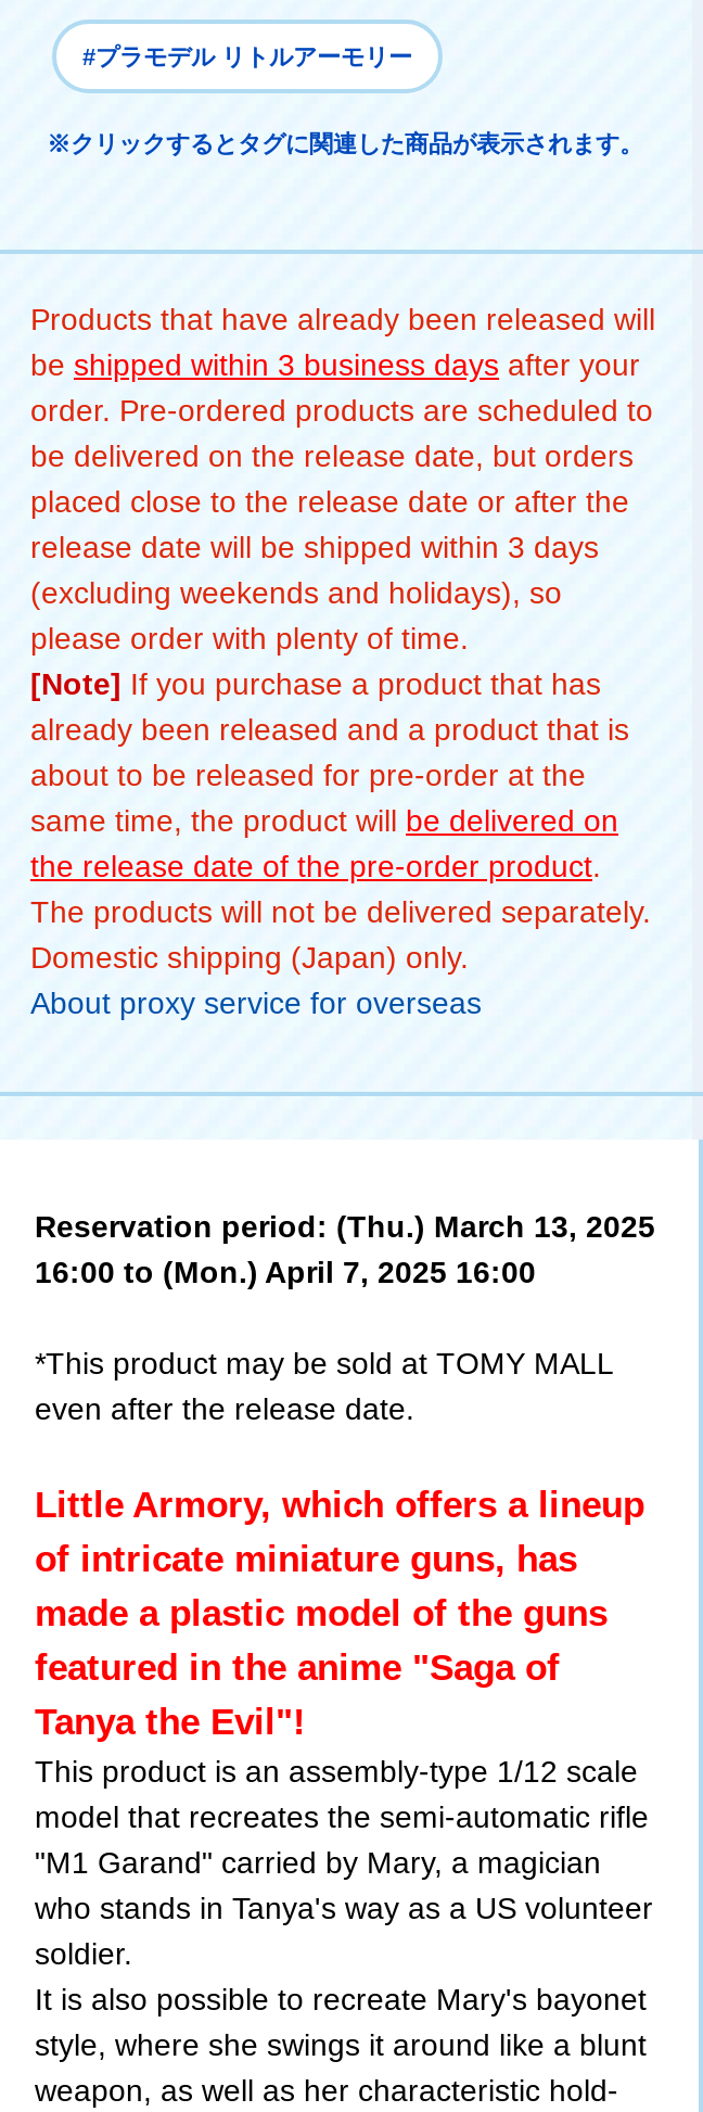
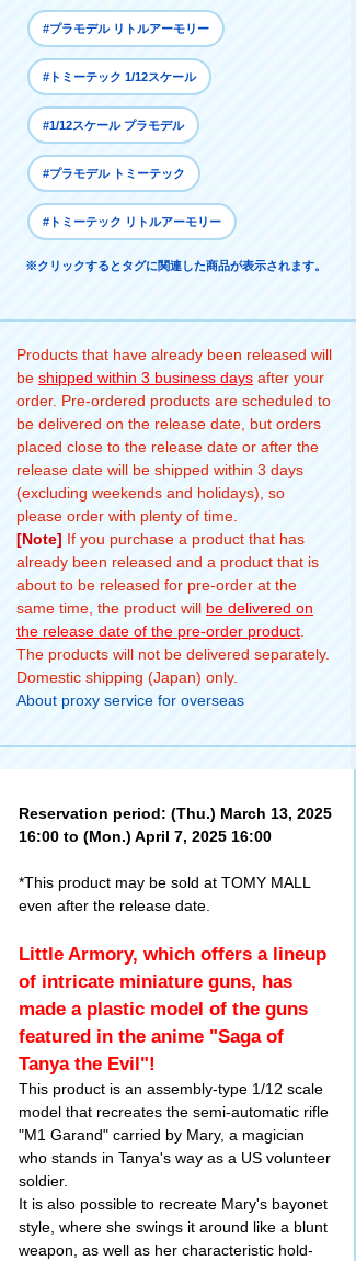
+ #トミーテック 1/12スケール

+ #1/12スケール プラモデル

+ #プラモデル トミーテック

+ #トミーテック リトルアーモリー
